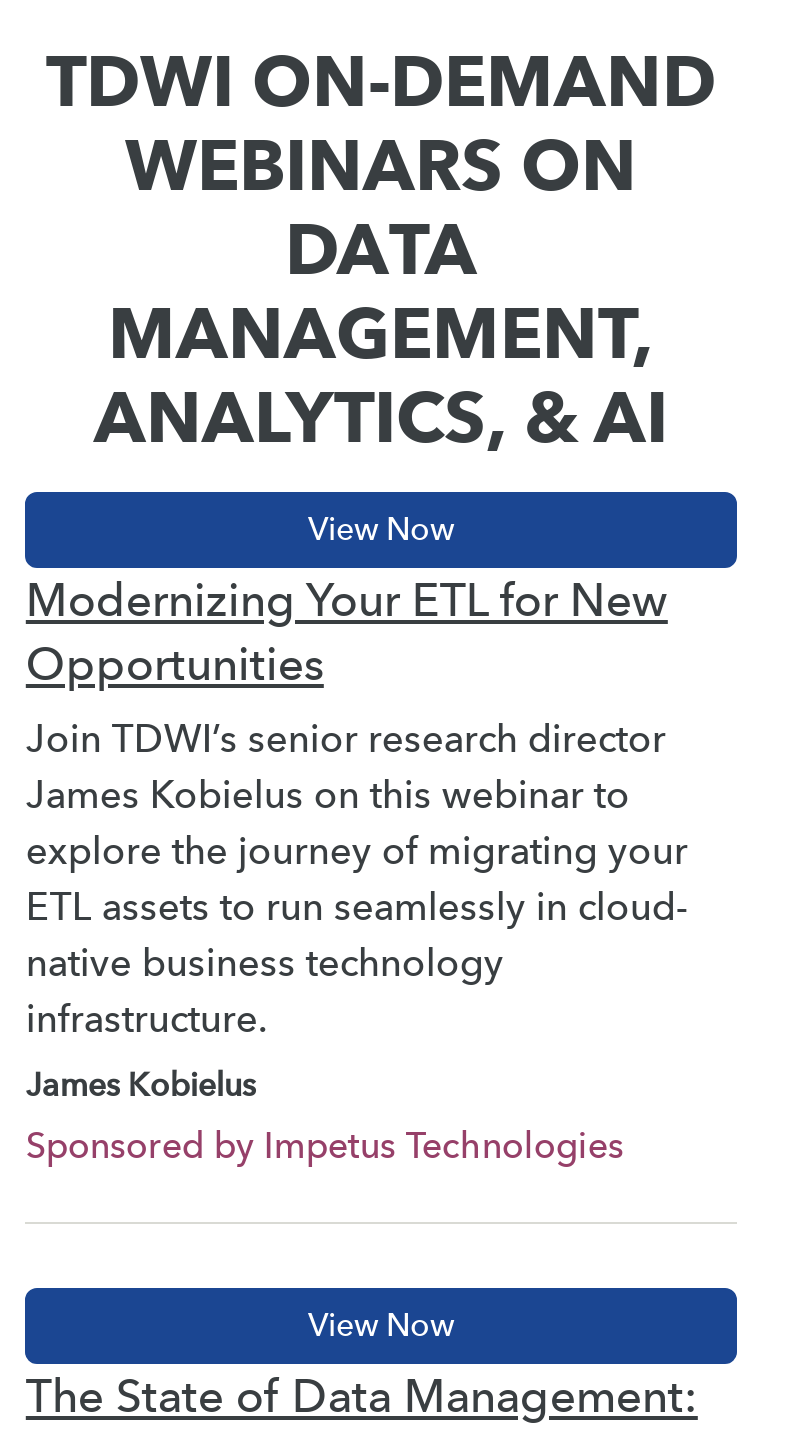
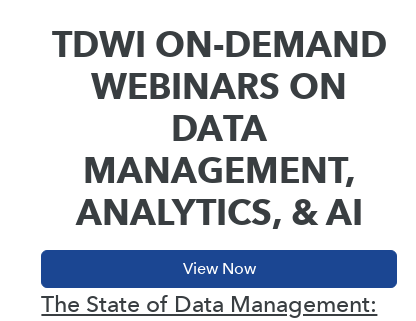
- Modernizing Your ETL for New
- Opportunities
- Join TDWI’s senior research director
- James Kobielus on this webinar to
- explore the journey of migrating your
- ETL assets to run seamlessly in cloud-
- native business technology
- infrastructure.
- James Kobielus
- Sponsored by Impetus Technologies
